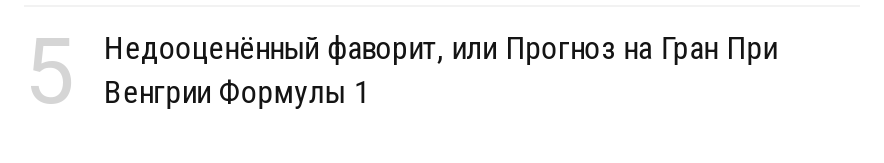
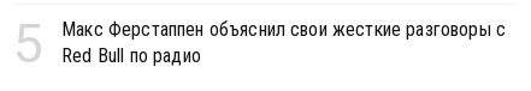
- Недооценённый фаворит, или Прогноз на Гран При
- Венгрии Формулы 1
+ Макс Ферстаппен объяснил свои жесткие разговоры с
+ Red Bull по радио
